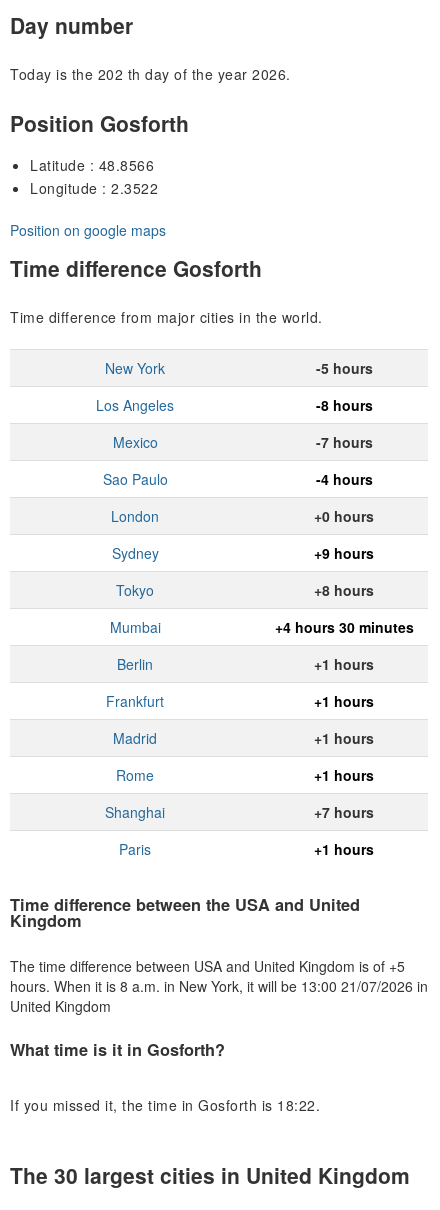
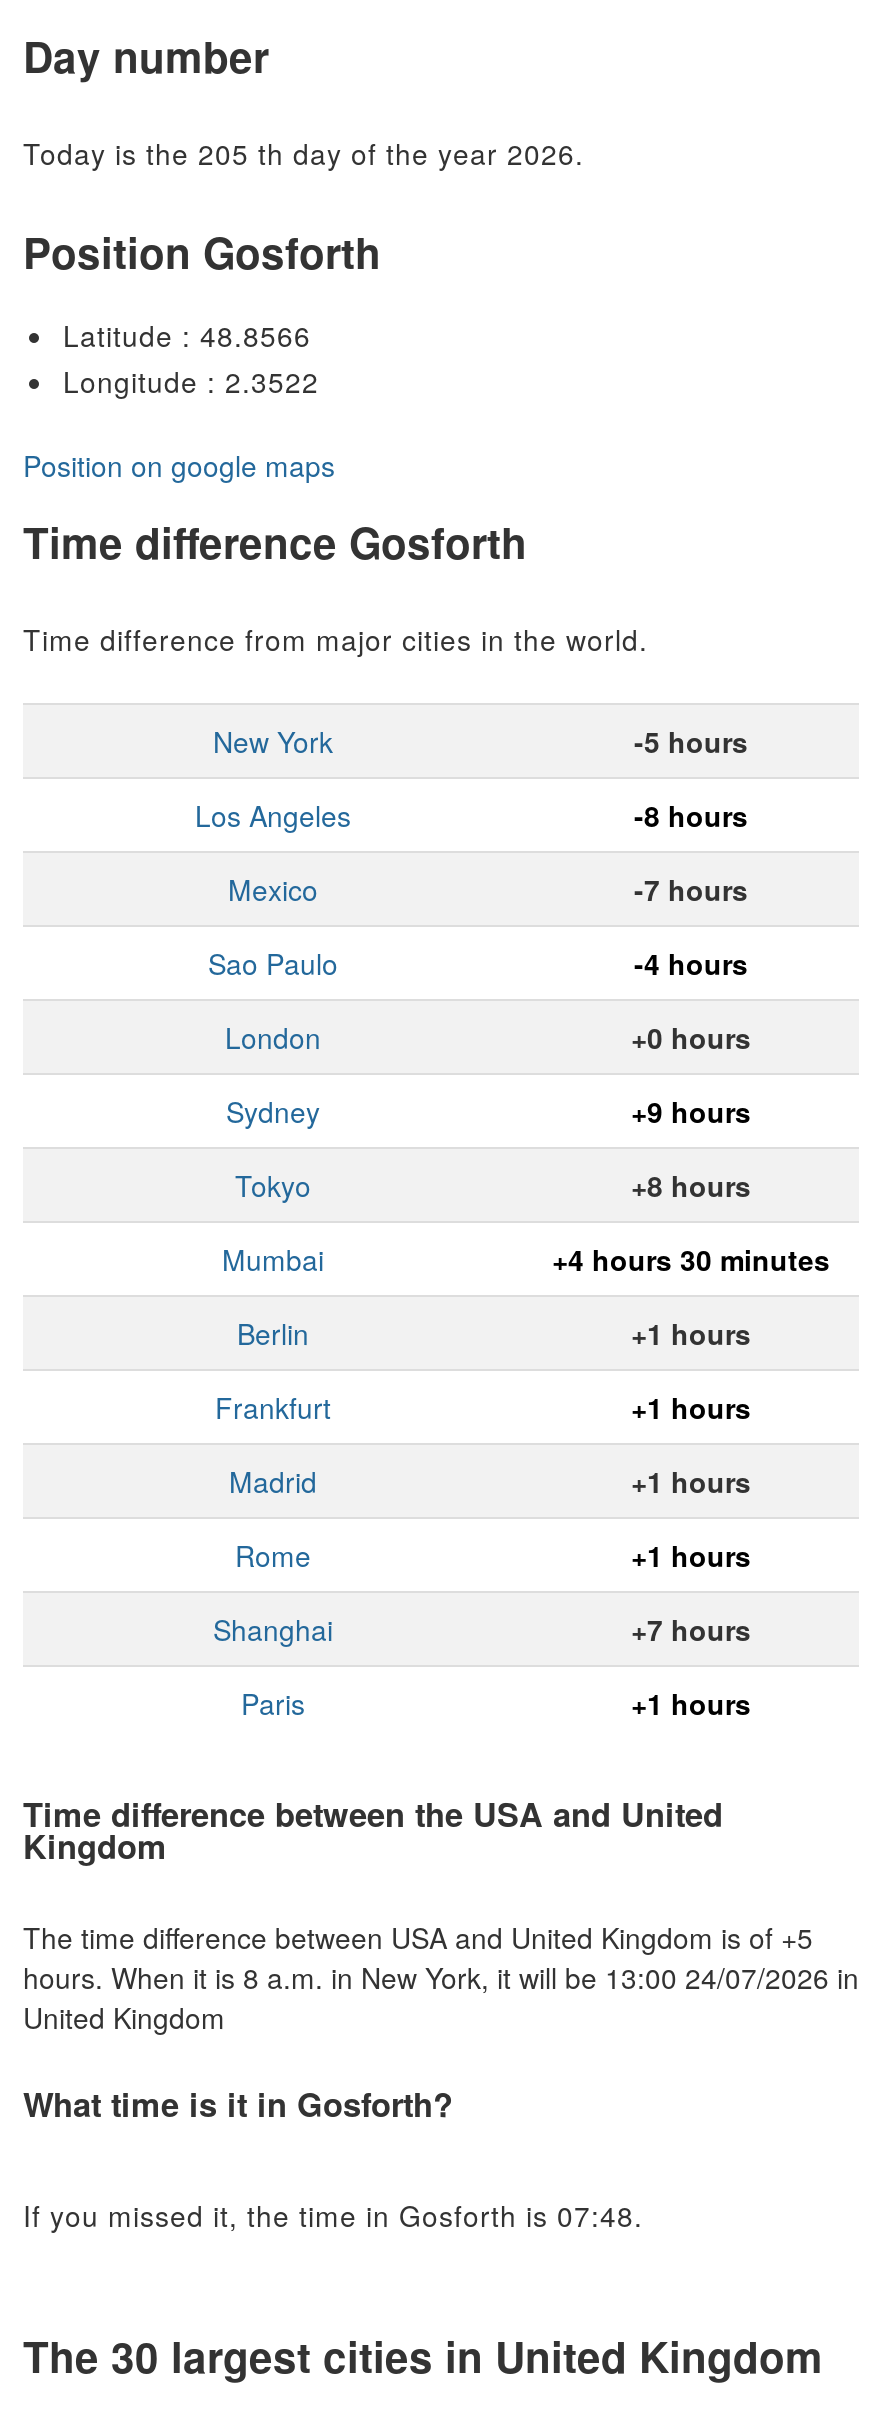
- Today is the 202 th day of the year 2026.
+ Today is the 205 th day of the year 2026.

- hours. When it is 8 a.m. in New York, it will be 13:00 21/07/2026 in
+ hours. When it is 8 a.m. in New York, it will be 13:00 24/07/2026 in

- If you missed it, the time in Gosforth is 18:22.
+ If you missed it, the time in Gosforth is 07:48.
